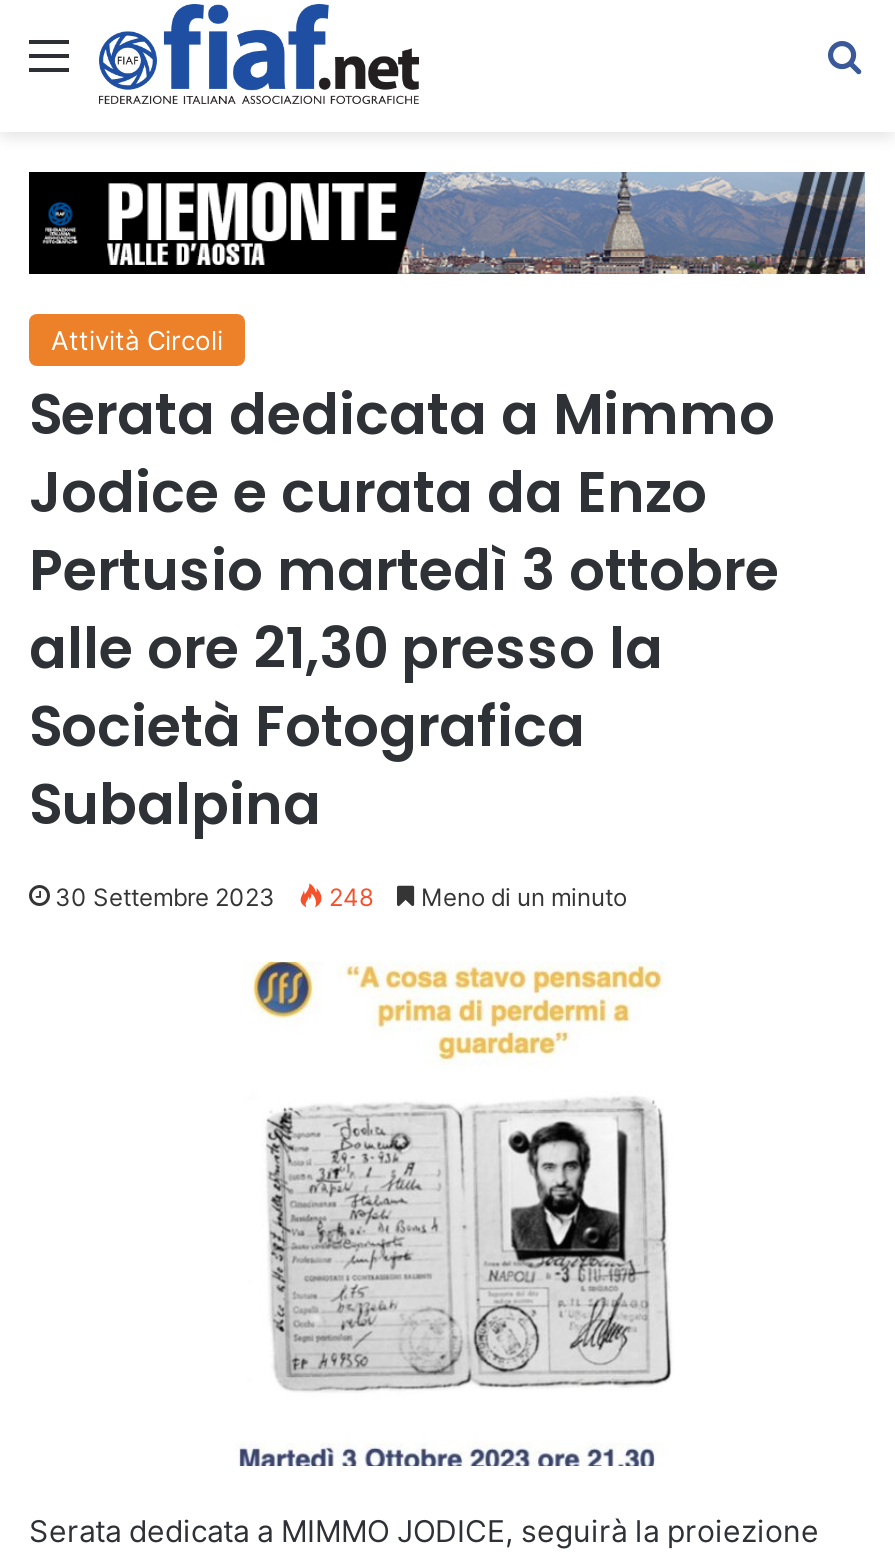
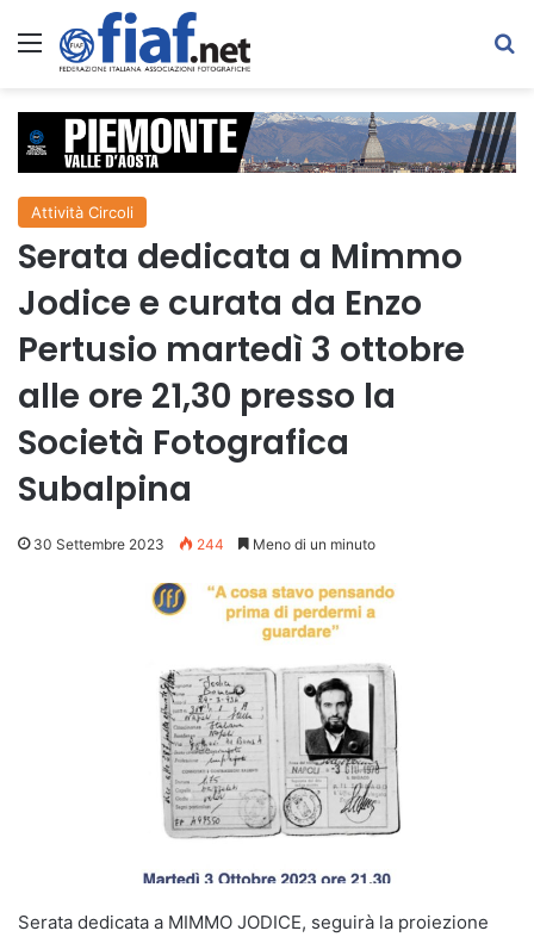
- 30 Settembre 2023 248 Meno di un minuto
+ 30 Settembre 2023 244 Meno di un minuto
